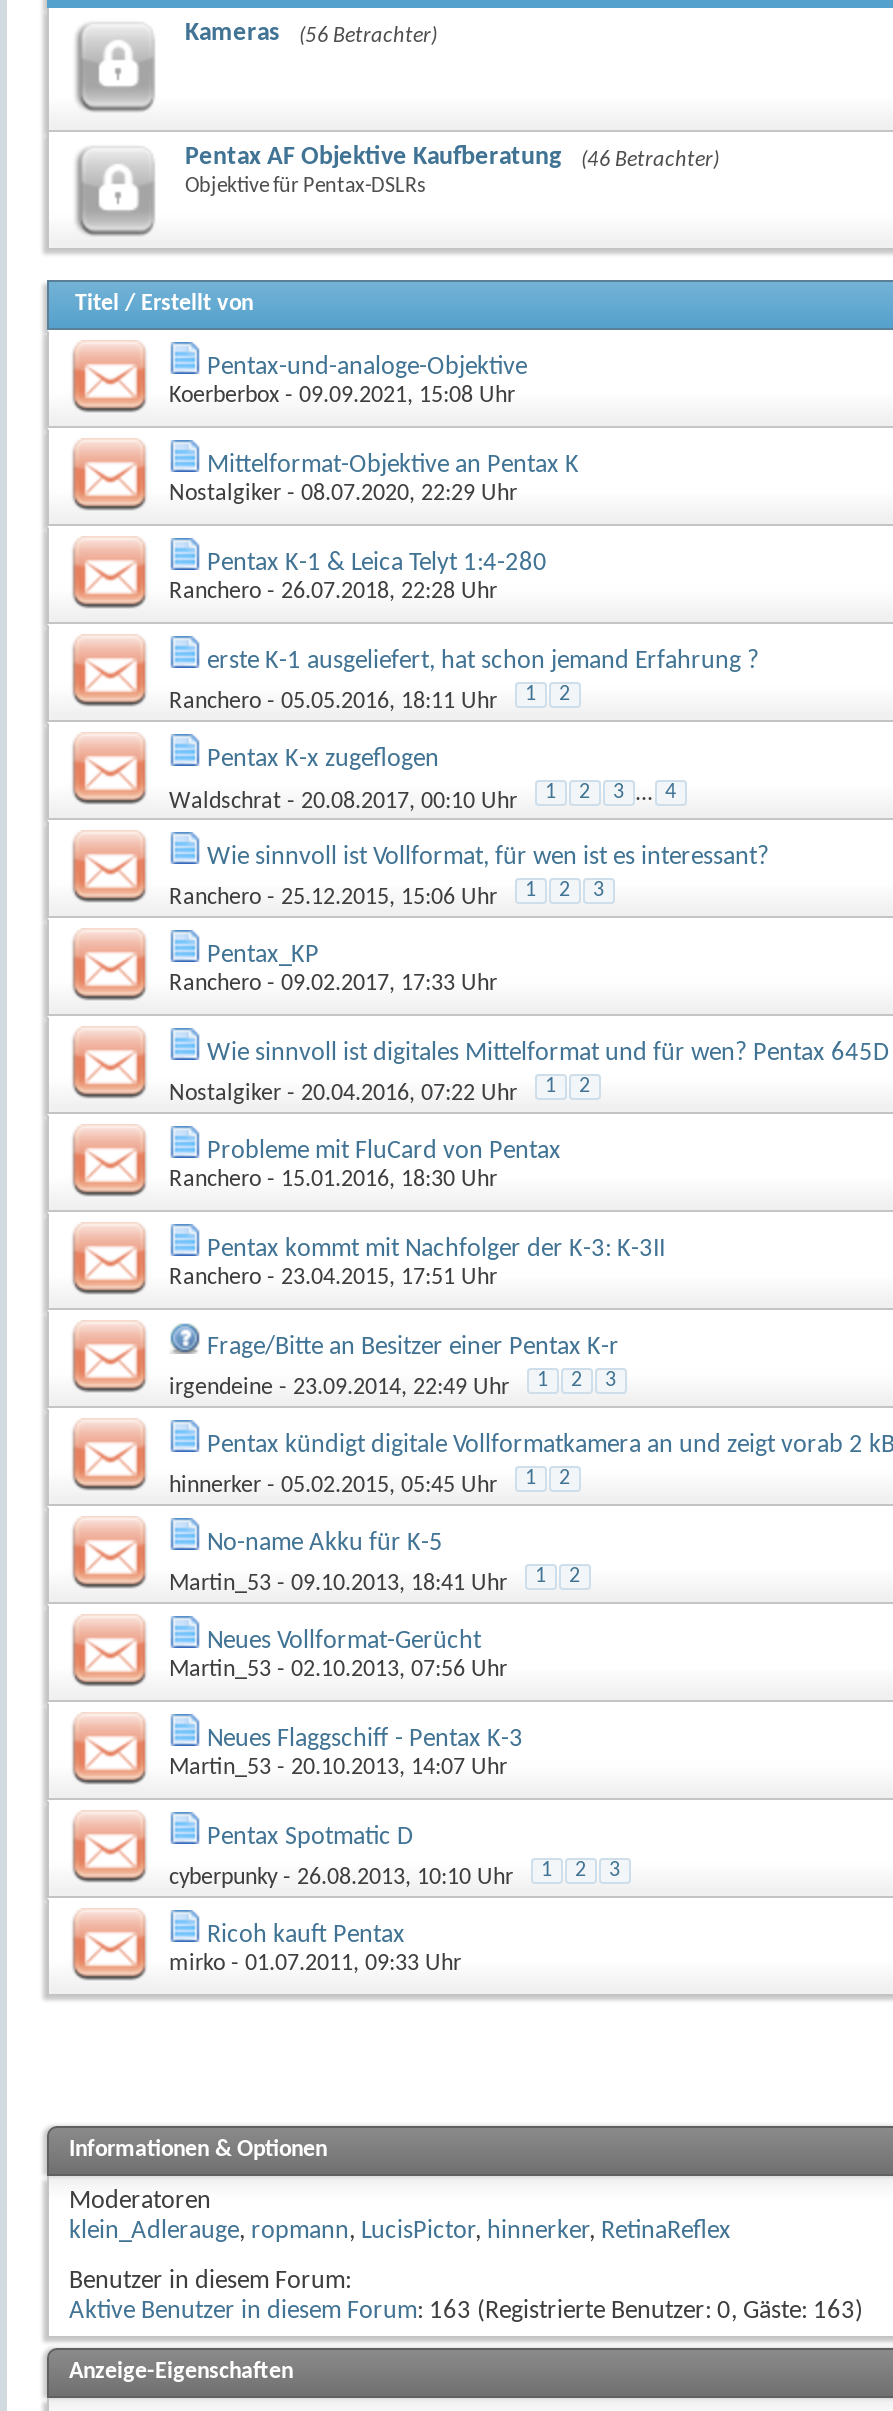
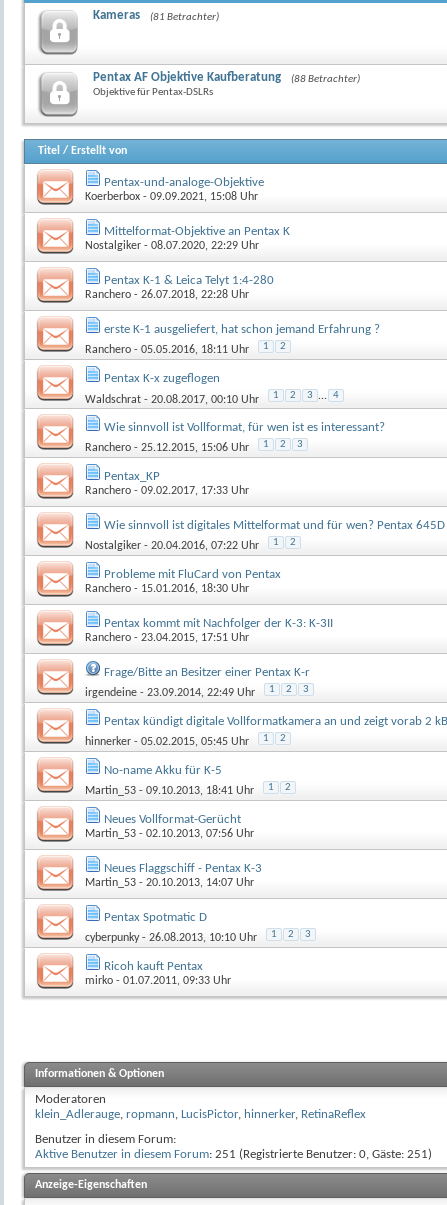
- Kameras (56 Betrachter)
+ Kameras (81 Betrachter)

- Pentax AF Objektive Kaufberatung (46 Betrachter)
+ Pentax AF Objektive Kaufberatung (88 Betrachter)

- Aktive Benutzer in diesem Forum: 163 (Registrierte Benutzer: 0, Gäste: 163)
+ Aktive Benutzer in diesem Forum: 251 (Registrierte Benutzer: 0, Gäste: 251)
